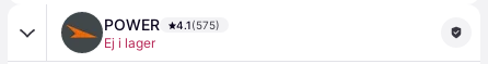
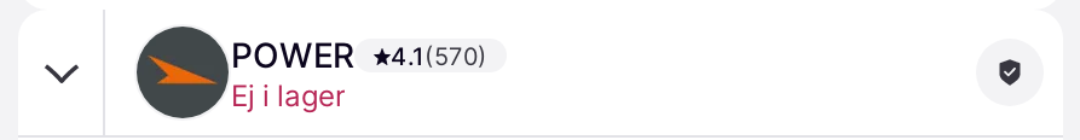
- POWER 4.1 (575)
+ POWER 4.1 (570)
